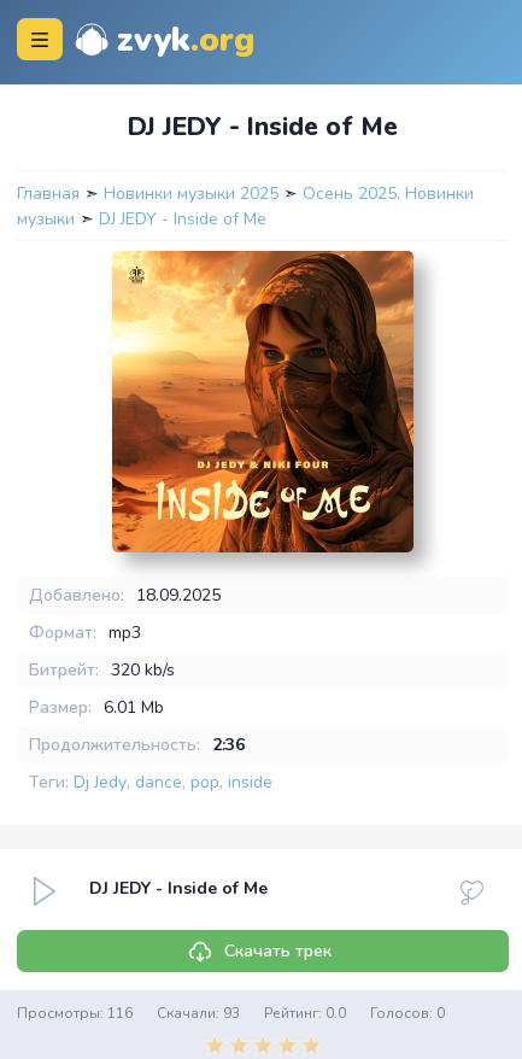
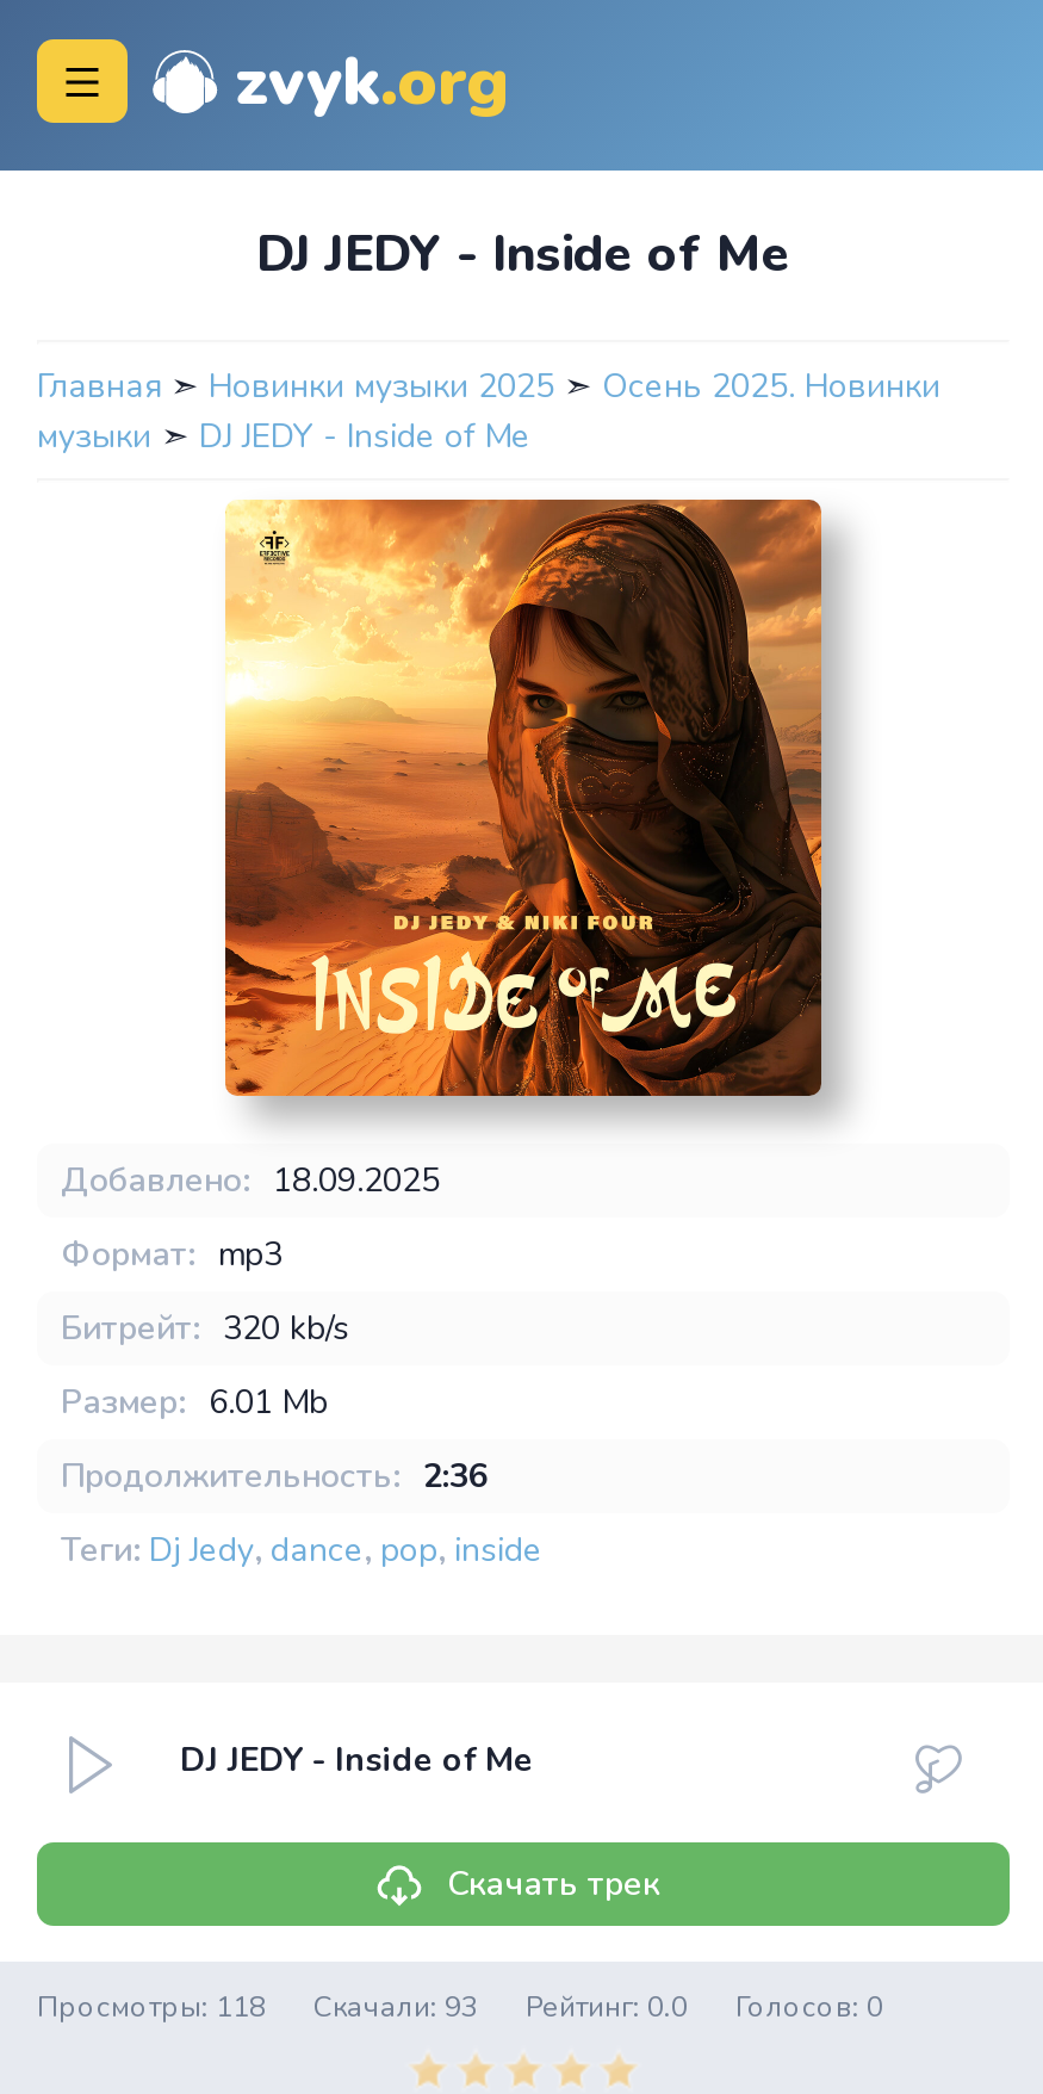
- Просмотры: 116 Скачали: 93 Рейтинг: 0.0 Голосов: 0
+ Просмотры: 118 Скачали: 93 Рейтинг: 0.0 Голосов: 0
